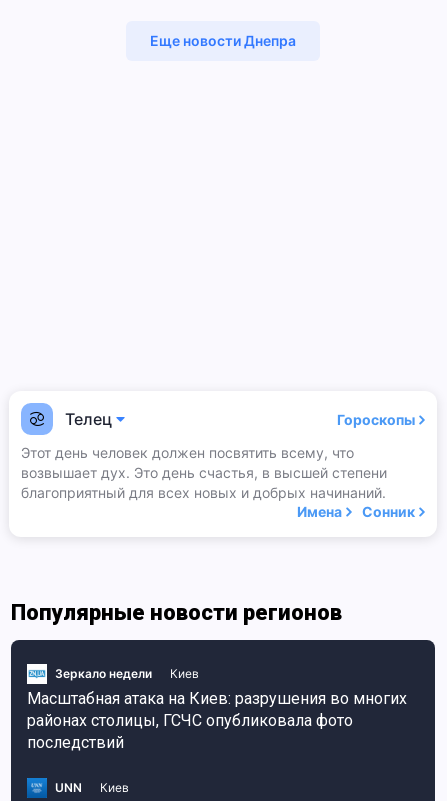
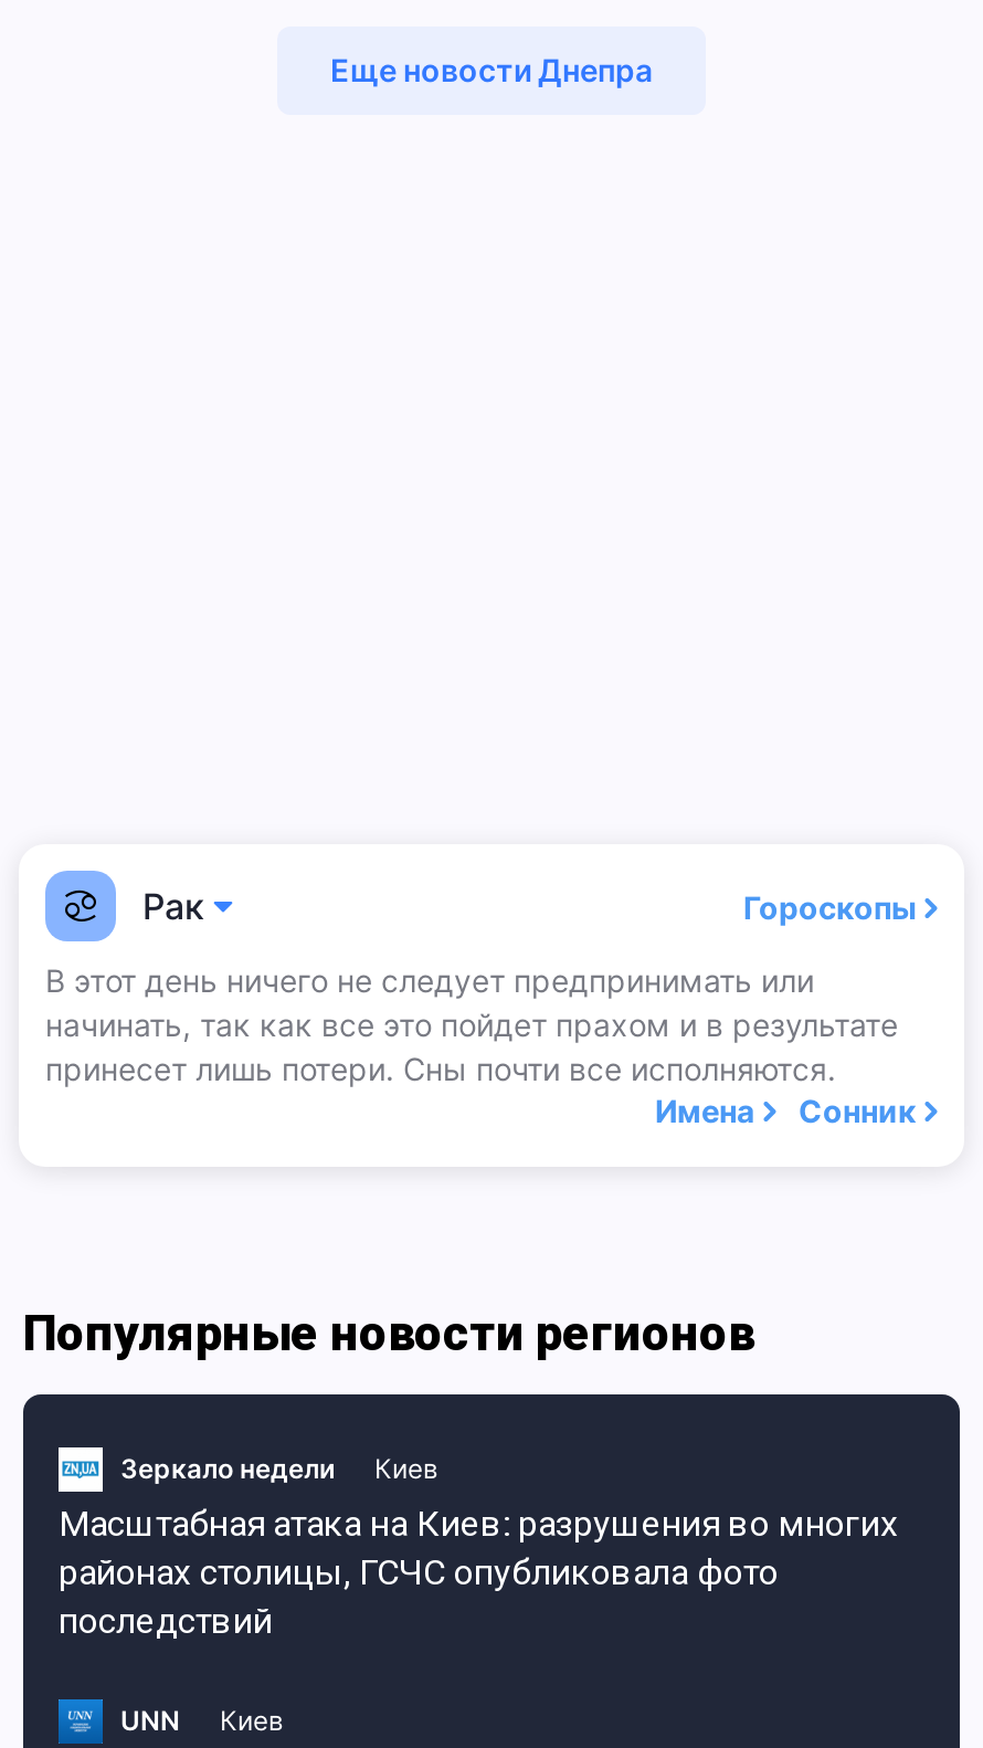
- Телец
+ Рак

- Этот день человек должен посвятить всему, что
- возвышает дух. Это день счастья, в высшей степени
- благоприятный для всех новых и добрых начинаний.
+ В этот день ничего не следует предпринимать или
+ начинать, так как все это пойдет прахом и в результате
+ принесет лишь потери. Сны почти все исполняются.
